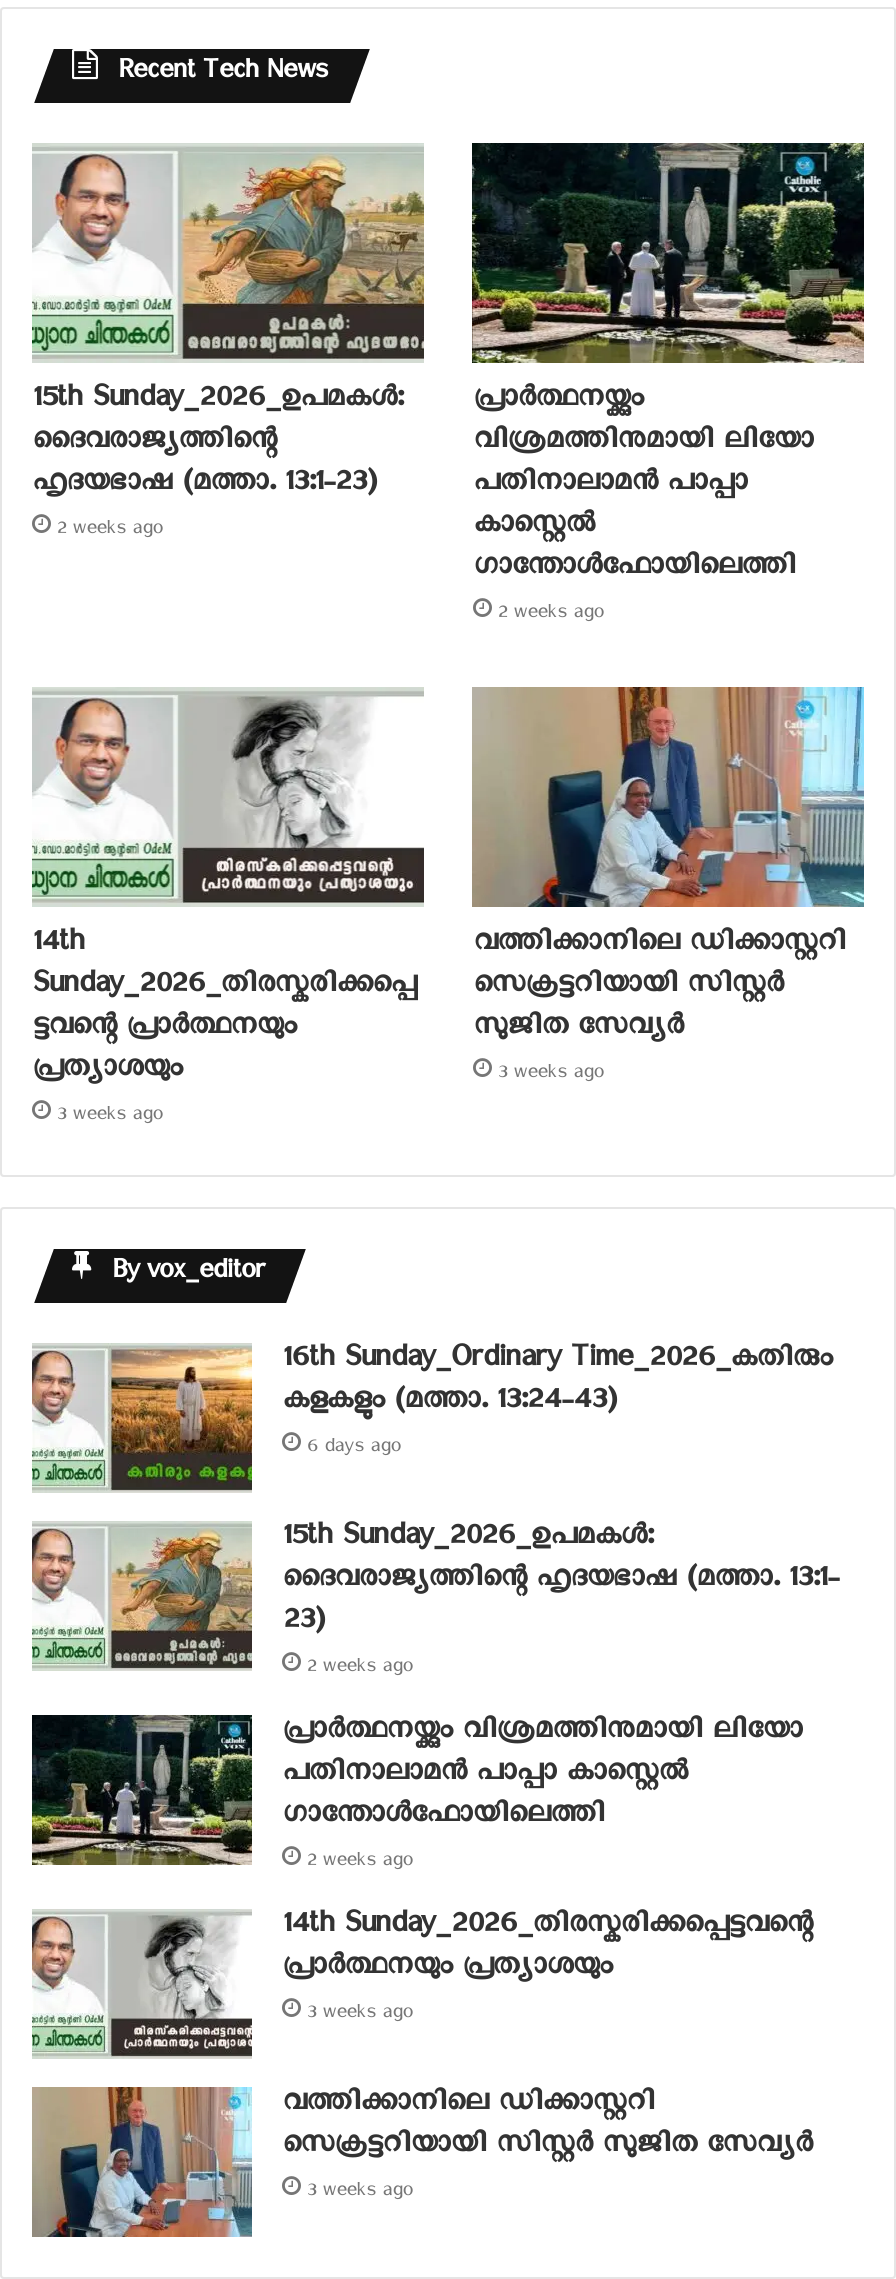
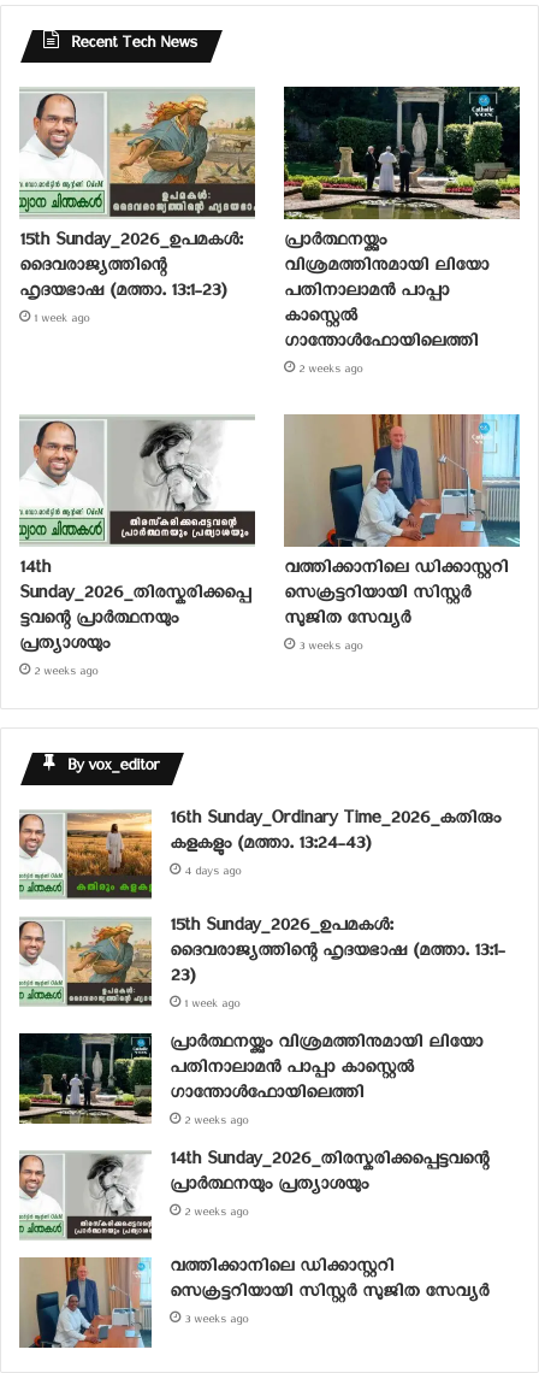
- 2 weeks ago
+ 1 week ago

- 3 weeks ago
+ 2 weeks ago

- 6 days ago
+ 4 days ago

- 2 weeks ago
+ 1 week ago

- 3 weeks ago
+ 2 weeks ago
